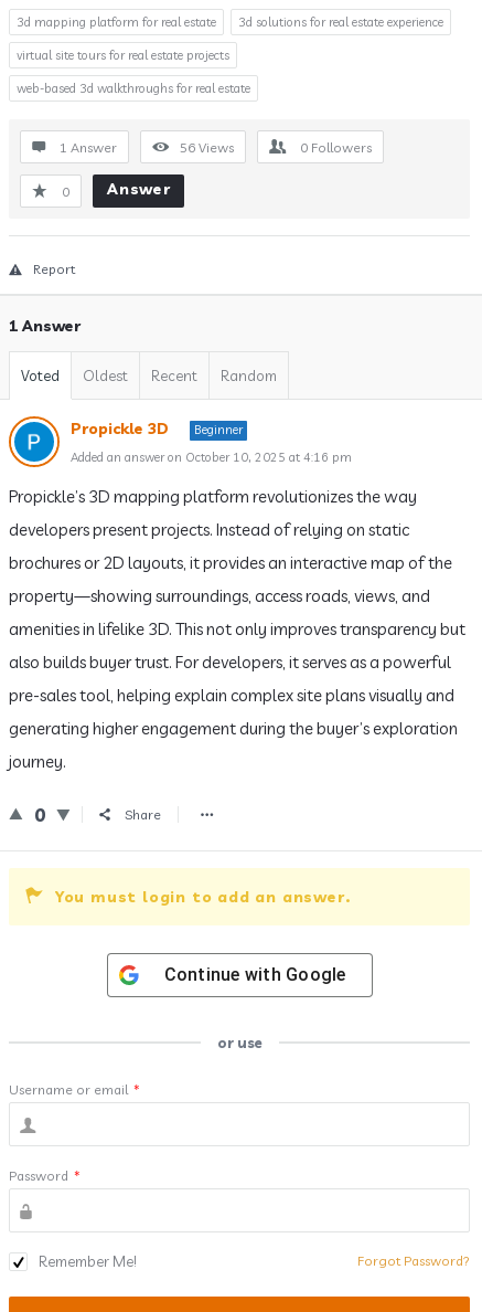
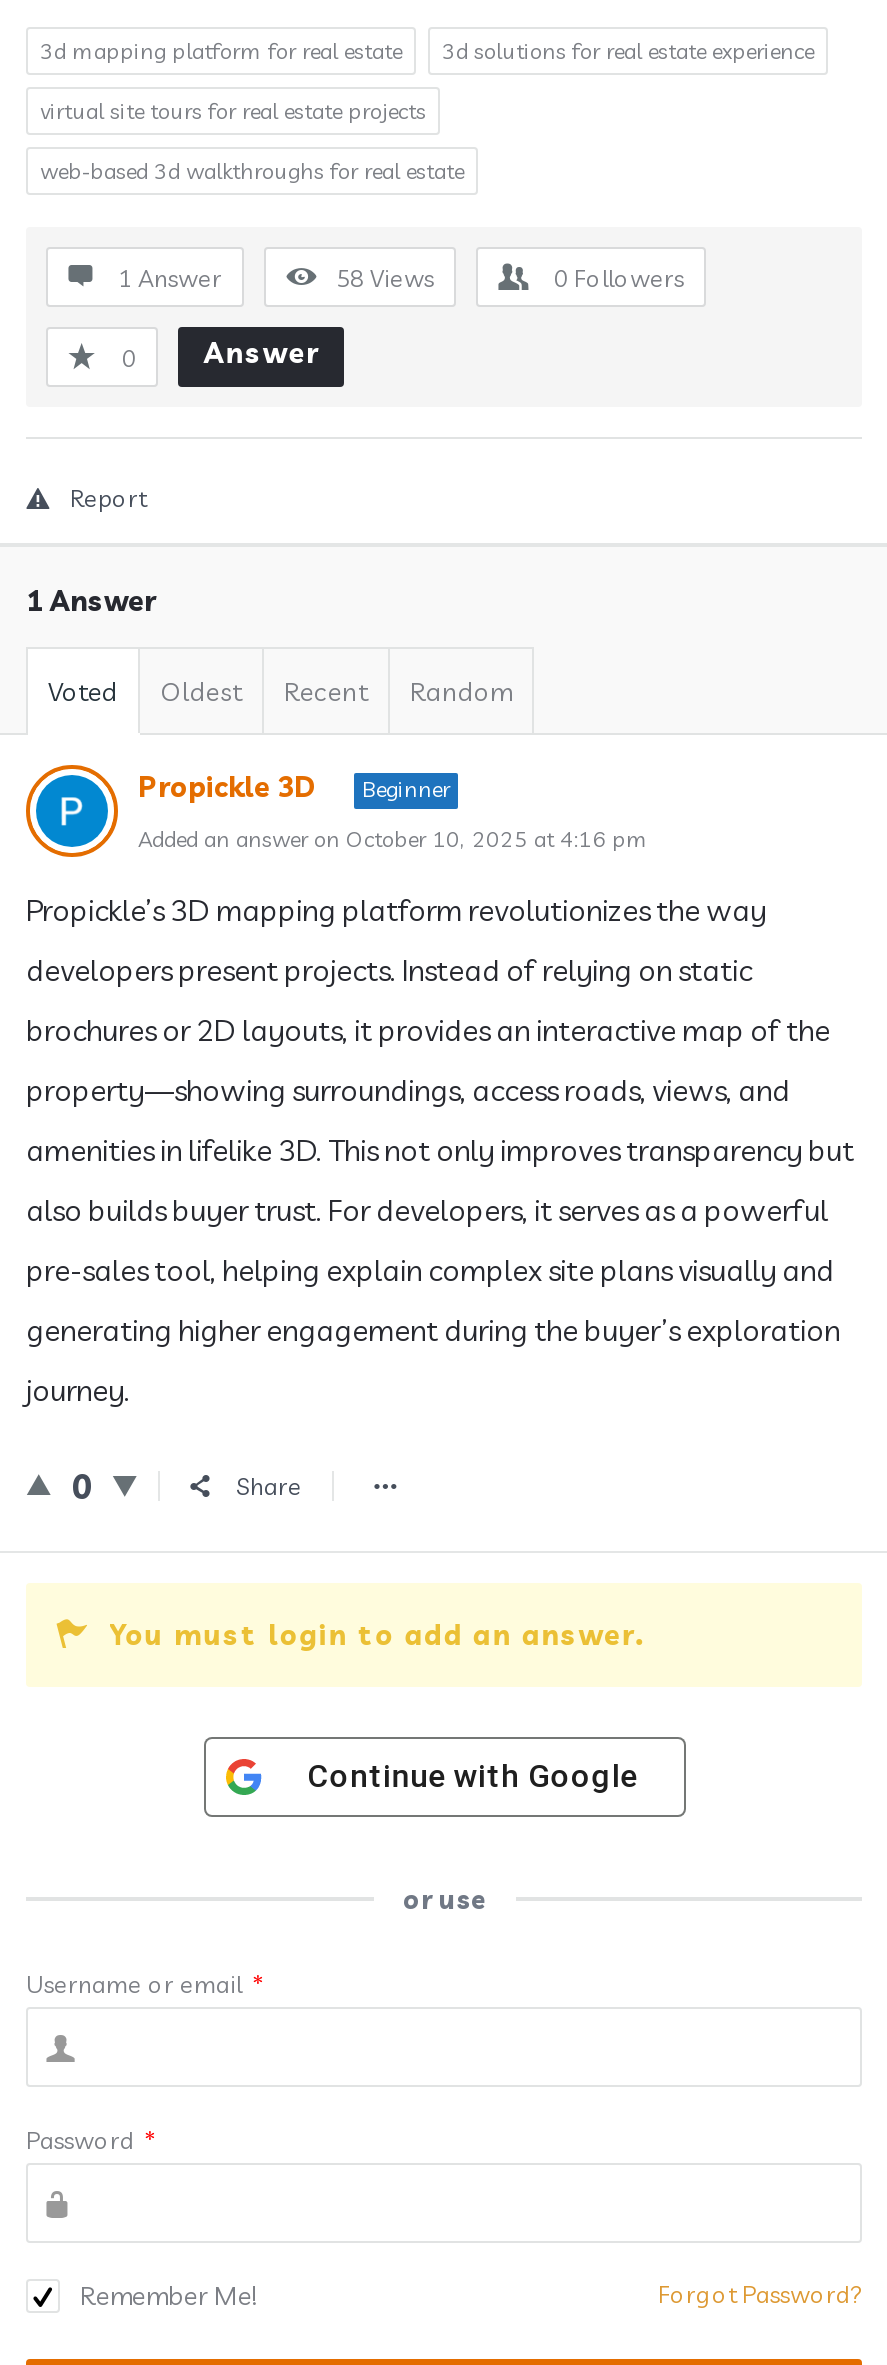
- 56 Views
+ 58 Views
